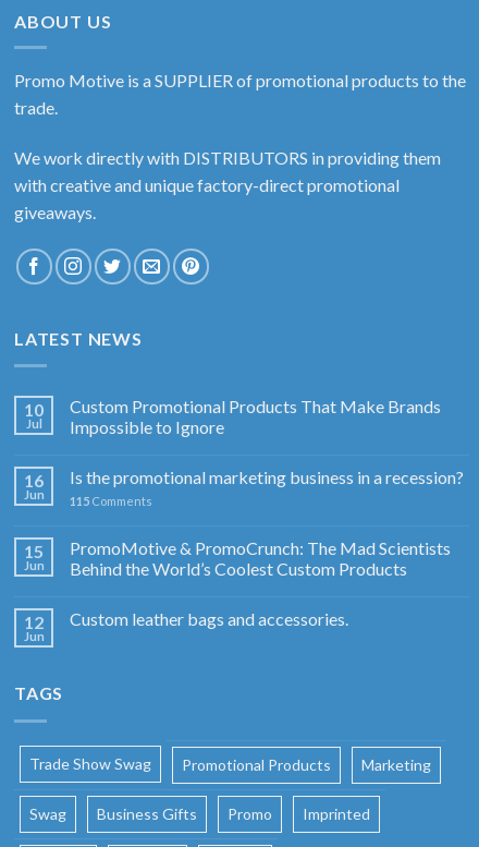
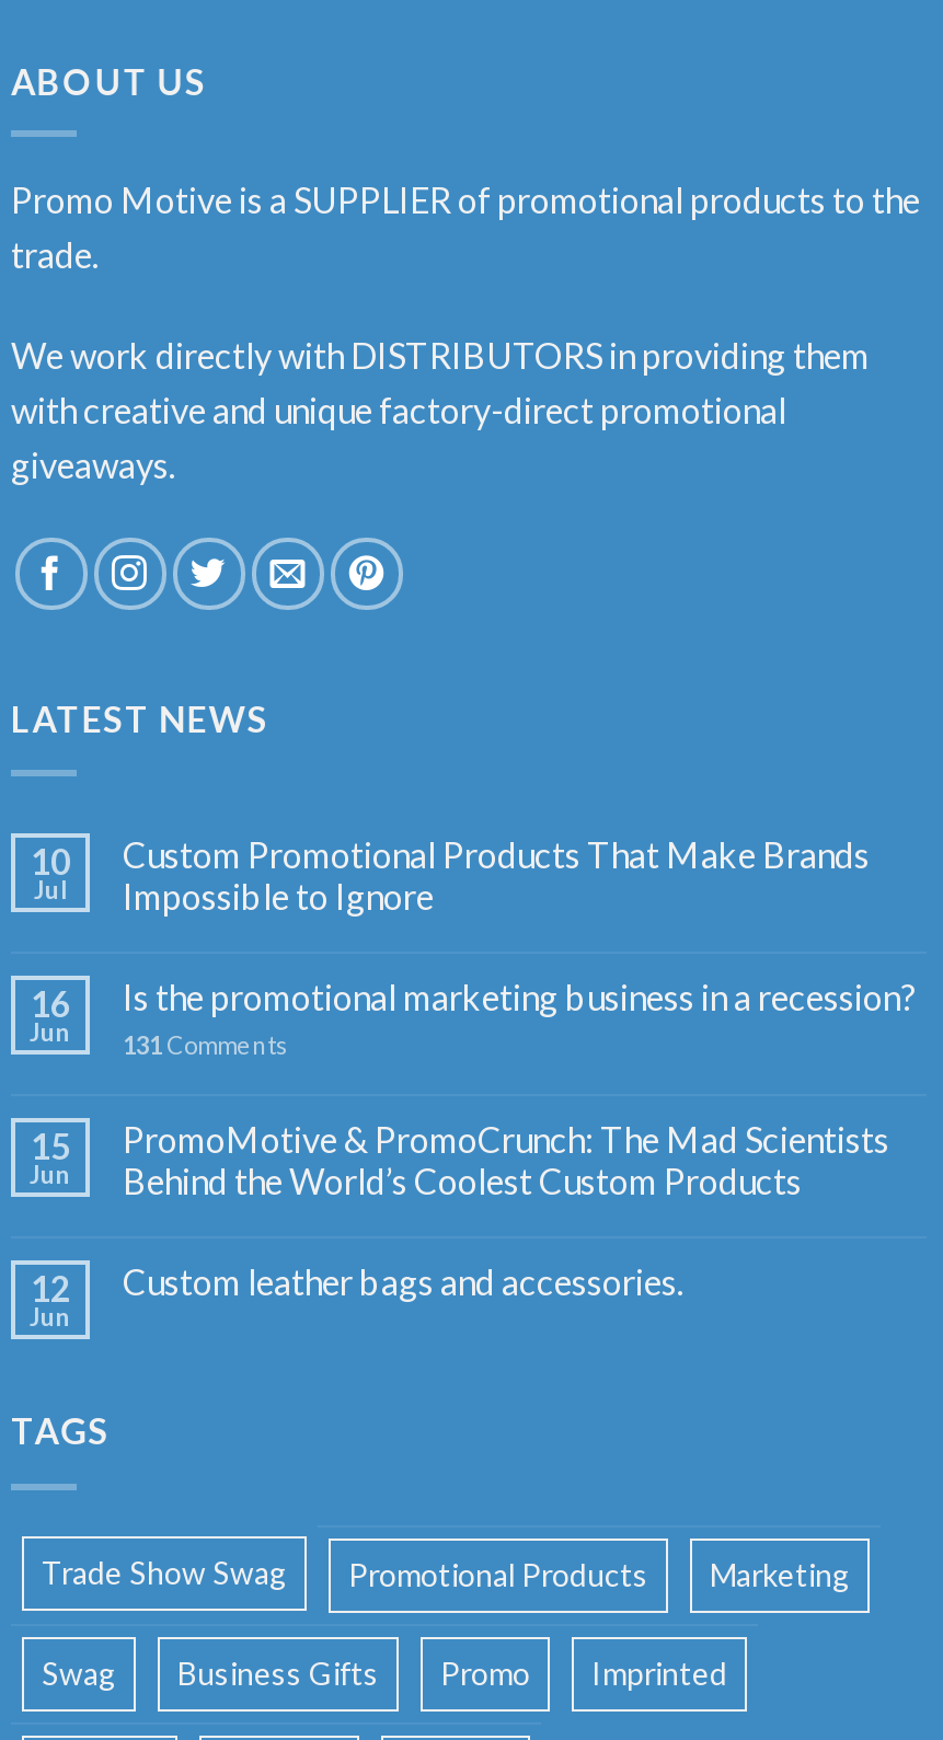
- Jun 115 Comments
+ Jun 131 Comments
